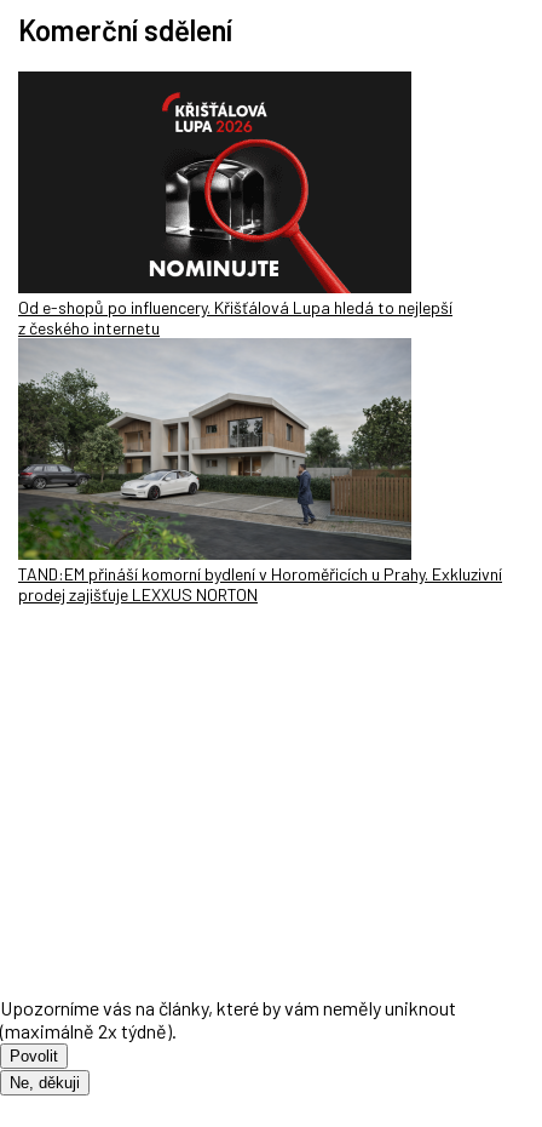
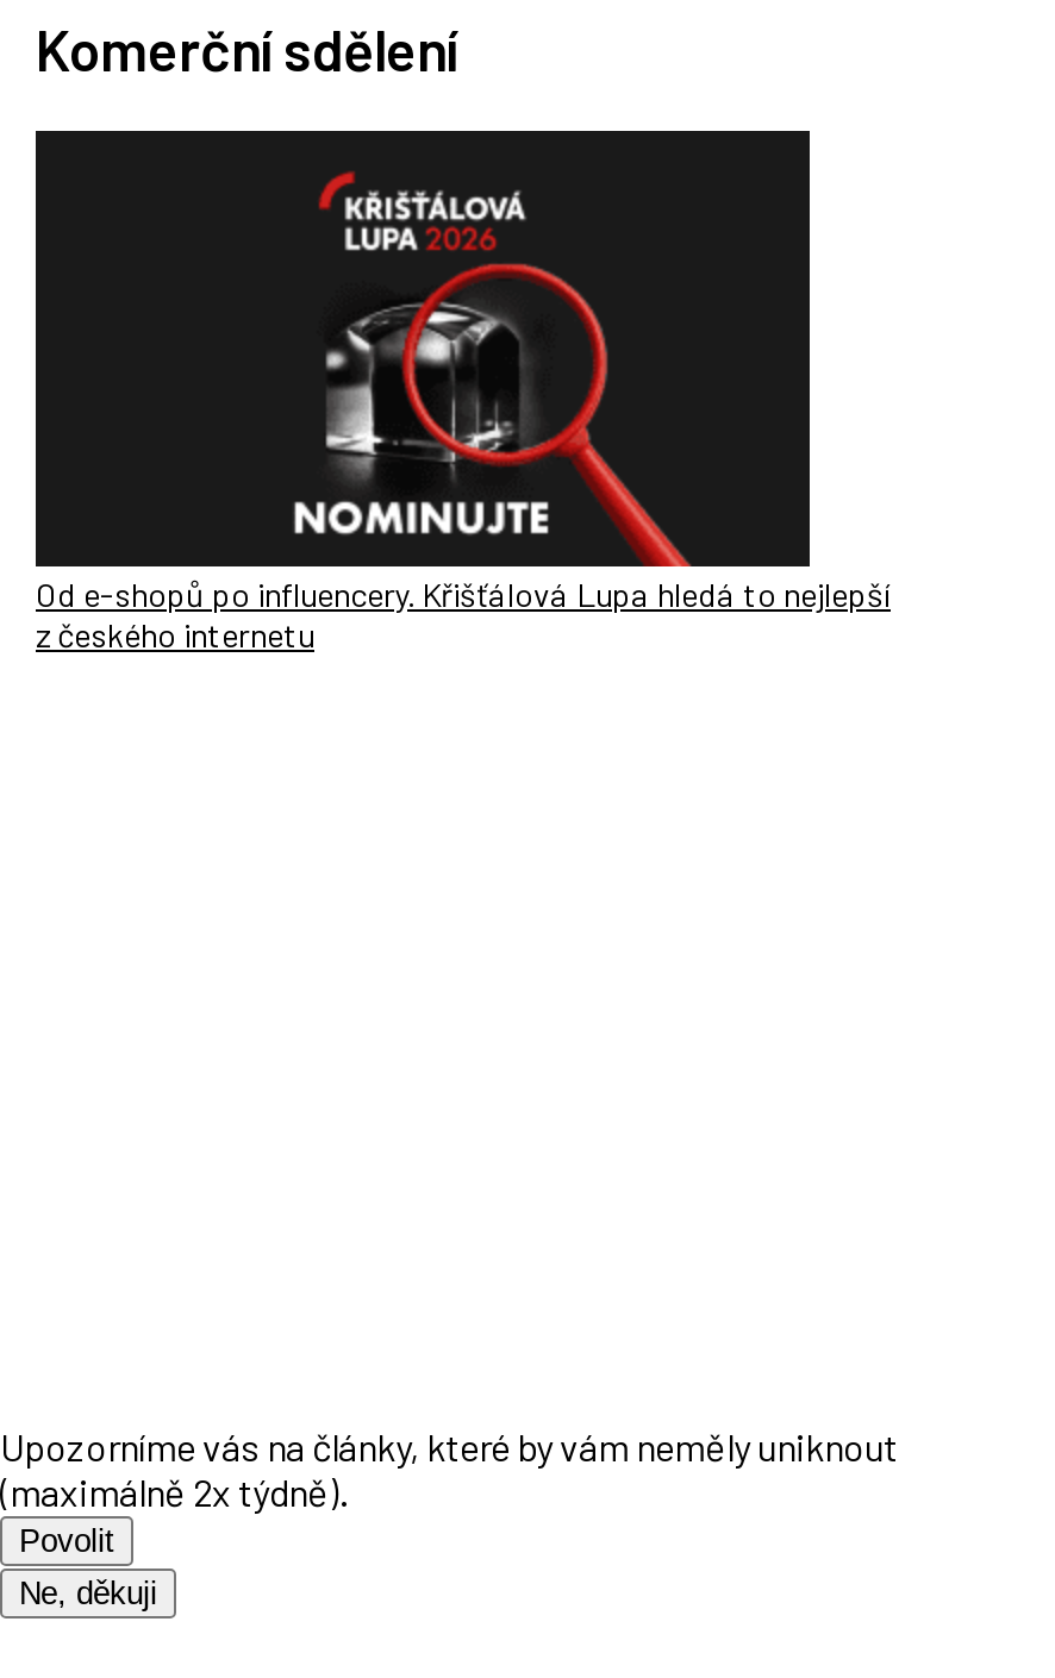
- [image]
- TAND:EM přináší komorní bydlení v Horoměřicích u Prahy. Exkluzivní
- prodej zajišťuje LEXXUS NORTON
